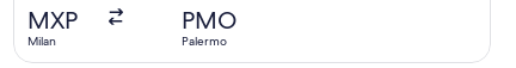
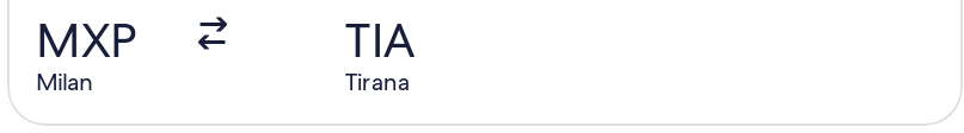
- PMO
- Palermo
+ TIA
+ Tirana
